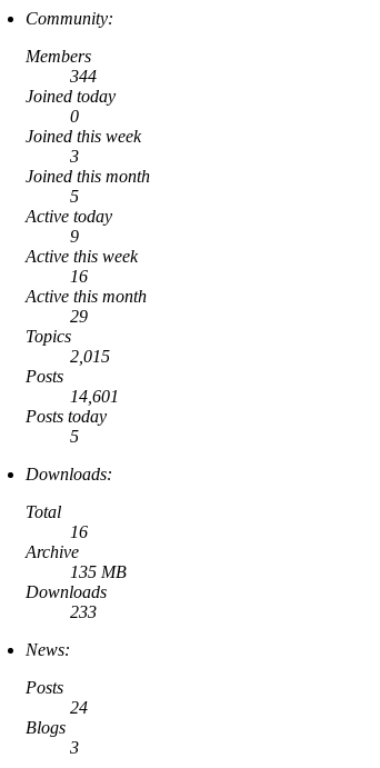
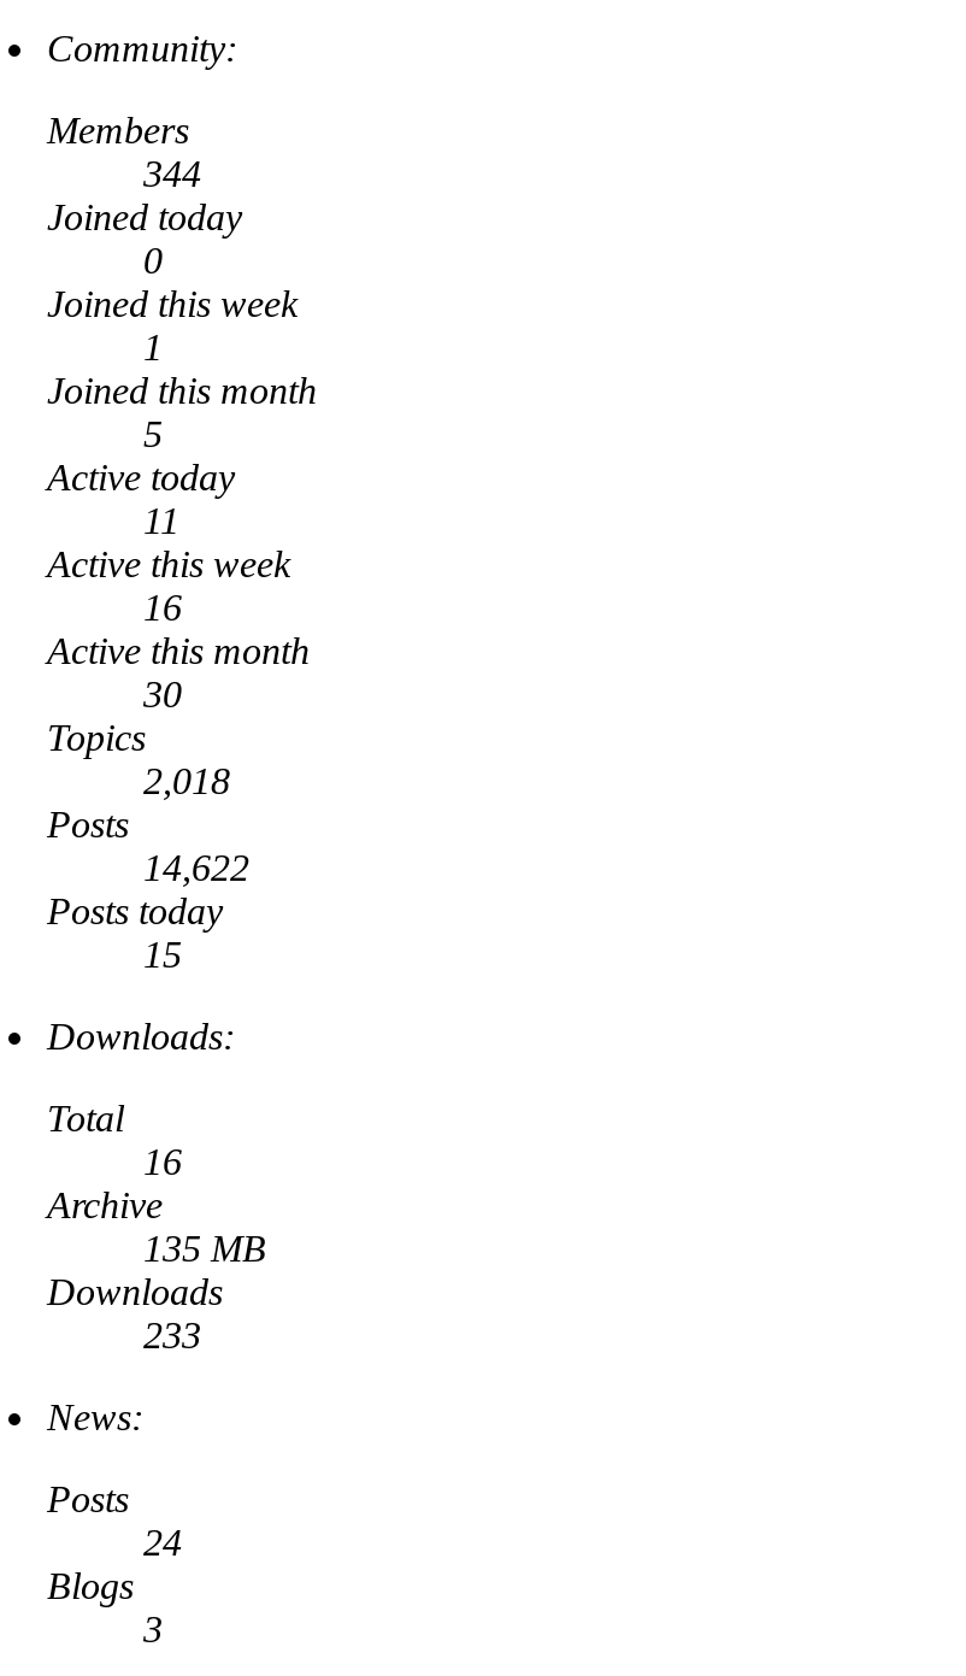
- 3
+ 1

- 9
+ 11

- 29
+ 30

- 2,015
+ 2,018

- 14,601
+ 14,622

- 5
+ 15
